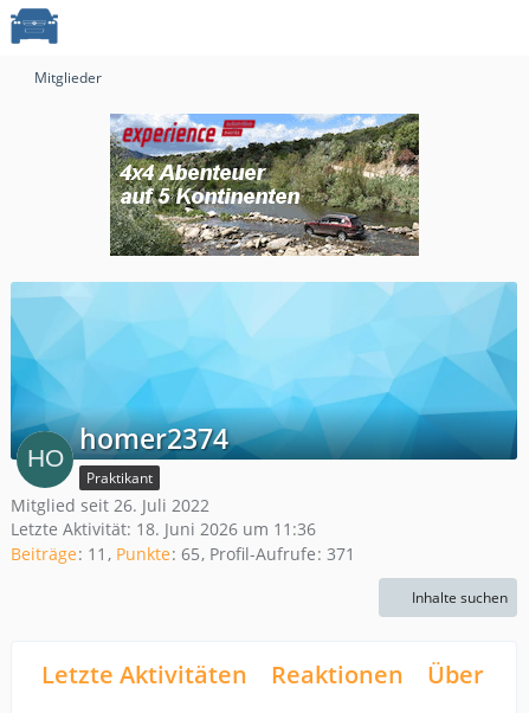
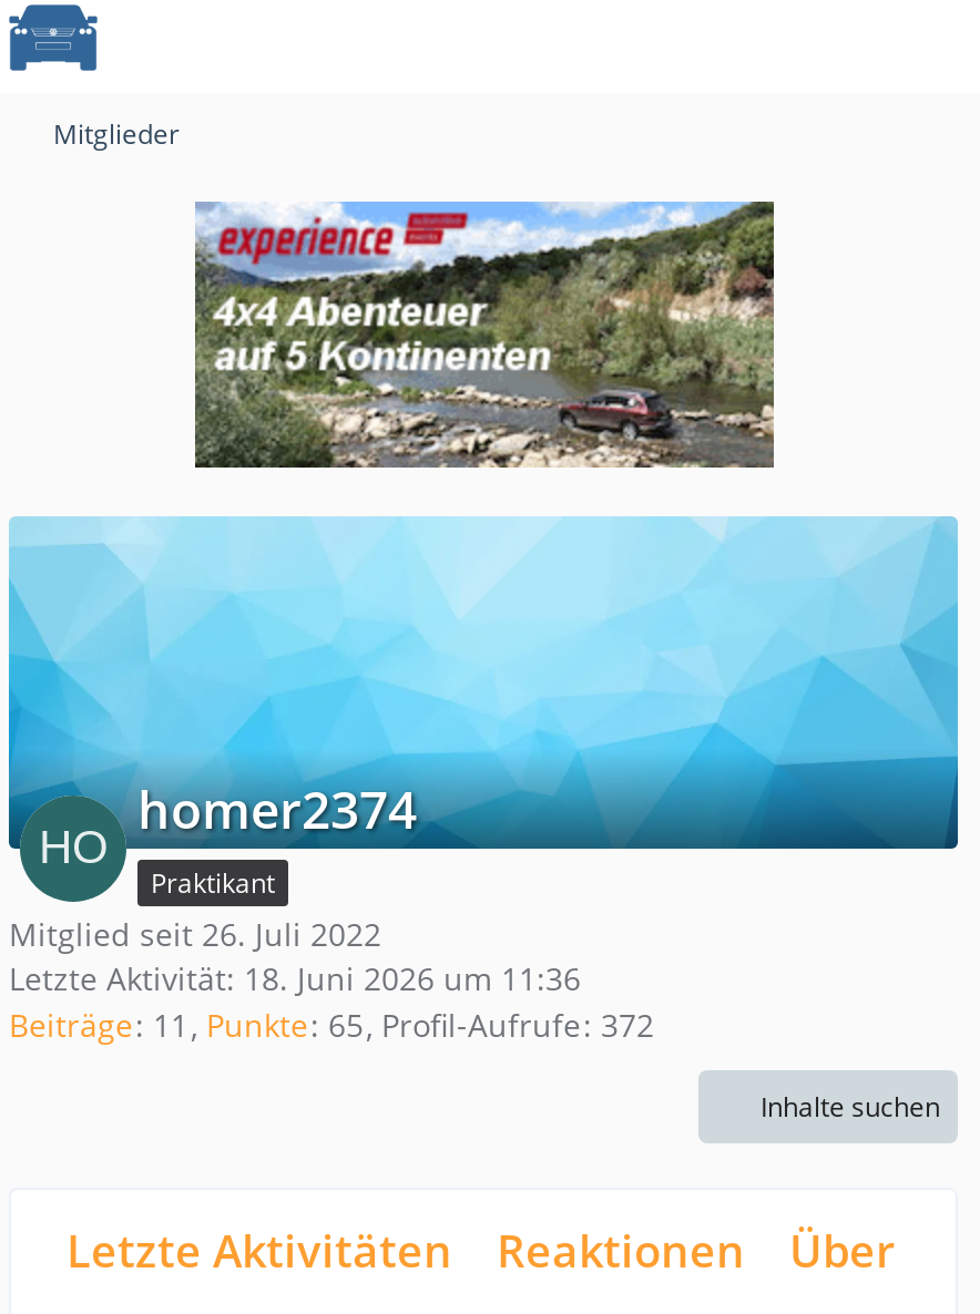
- Beiträge 11 Punkte 65 Profil-Aufrufe 371
+ Beiträge 11 Punkte 65 Profil-Aufrufe 372
